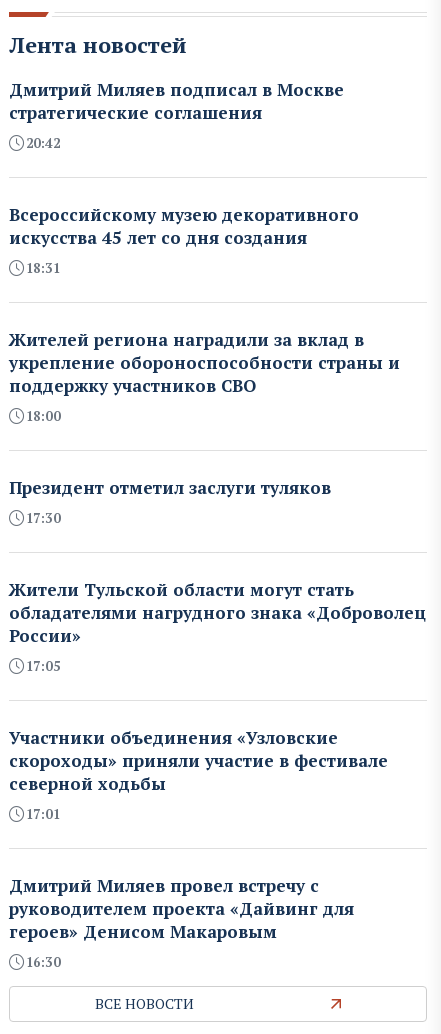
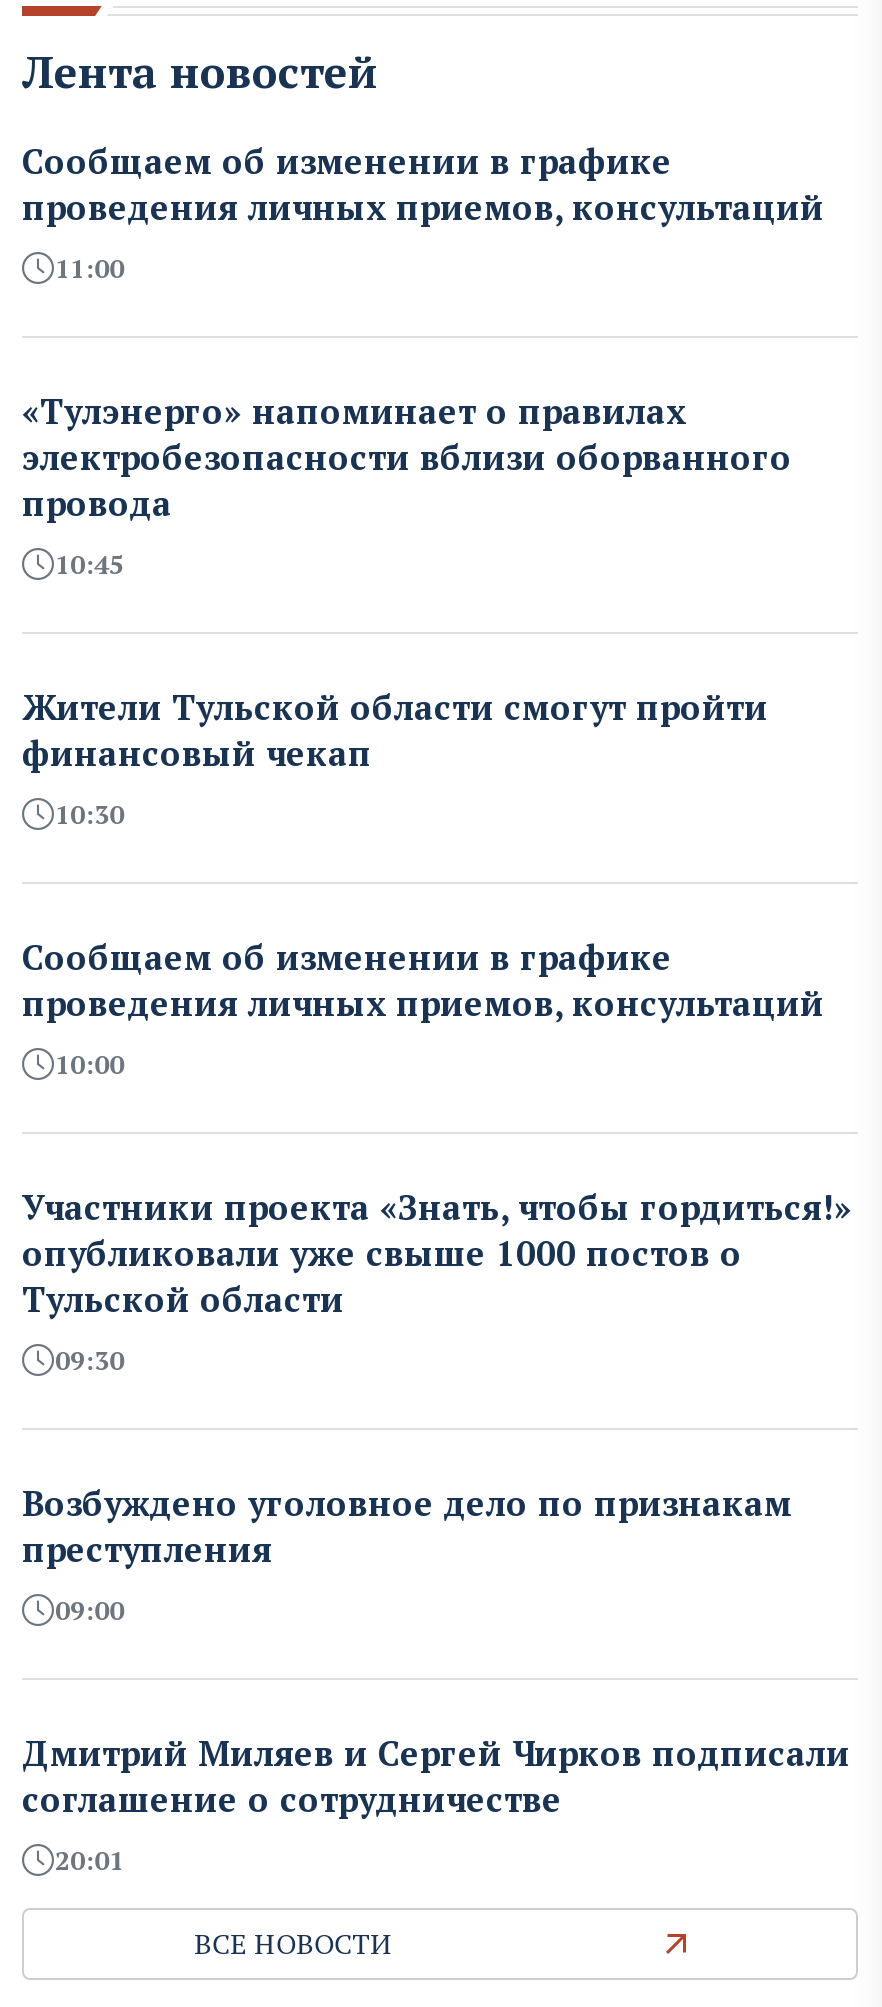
- Дмитрий Миляев подписал в Москве
- стратегические соглашения
- 20:42
+ Сообщаем об изменении в графике
+ проведения личных приемов, консультаций
+ 11:00

- Всероссийскому музею декоративного
- искусства 45 лет со дня создания
- 18:31
+ «Тулэнерго» напоминает о правилах
+ электробезопасности вблизи оборванного
+ провода
+ 10:45

- Жителей региона наградили за вклад в
- укрепление обороноспособности страны и
- поддержку участников СВО
- 18:00
+ Жители Тульской области смогут пройти
+ финансовый чекап
+ 10:30

- Президент отметил заслуги туляков
- 17:30
+ Сообщаем об изменении в графике
+ проведения личных приемов, консультаций
+ 10:00

- Жители Тульской области могут стать
- обладателями нагрудного знака «Доброволец
- России»
- 17:05
+ Участники проекта «Знать, чтобы гордиться!»
+ опубликовали уже свыше 1000 постов о
+ Тульской области
+ 09:30

- Участники объединения «Узловские
- скороходы» приняли участие в фестивале
- северной ходьбы
- 17:01
+ Возбуждено уголовное дело по признакам
+ преступления
+ 09:00

- Дмитрий Миляев провел встречу с
- руководителем проекта «Дайвинг для
- героев» Денисом Макаровым
- 16:30
+ Дмитрий Миляев и Сергей Чирков подписали
+ соглашение о сотрудничестве
+ 20:01
